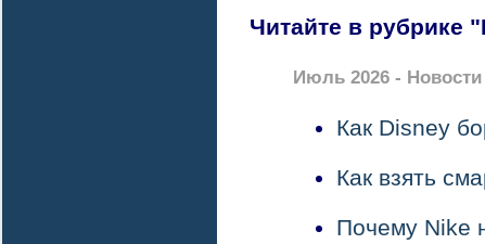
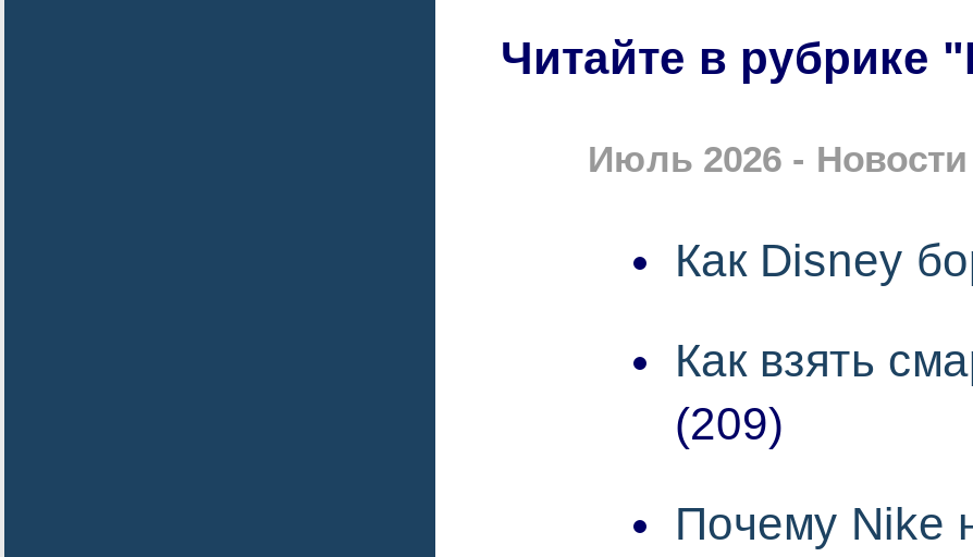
+ (209)
